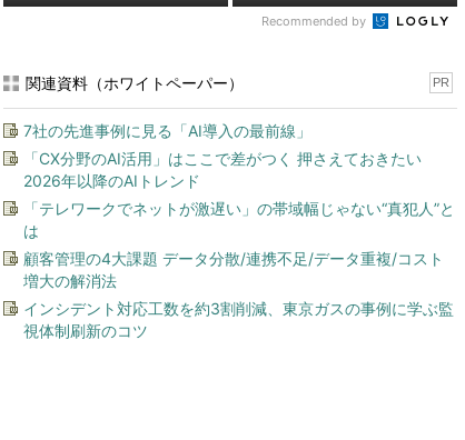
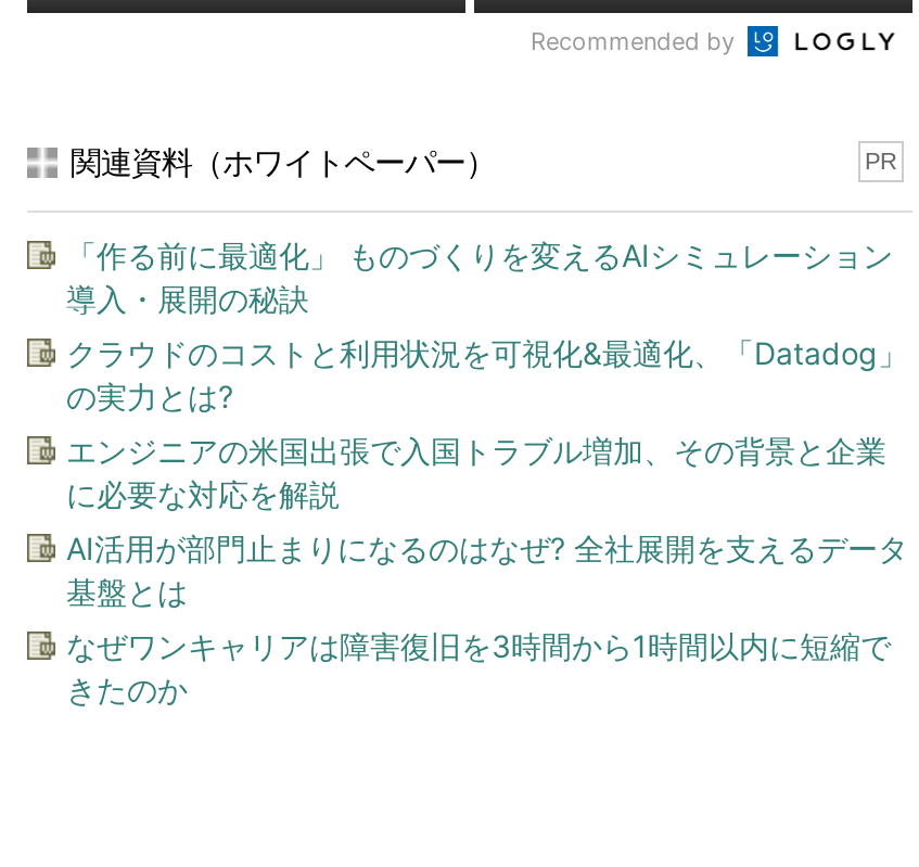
- 7社の先進事例に見る「AI導入の最前線」
+ 「作る前に最適化」 ものづくりを変えるAIシミュレーション
+ 導入・展開の秘訣

- 「CX分野のAI活用」はここで差がつく 押さえておきたい
- 2026年以降のAIトレンド
+ クラウドのコストと利用状況を可視化&最適化、「Datadog」
+ の実力とは?

- 「テレワークでネットが激遅い」の帯域幅じゃない“真犯人”と
- は
+ エンジニアの米国出張で入国トラブル増加、その背景と企業
+ に必要な対応を解説

- 顧客管理の4大課題 データ分散/連携不足/データ重複/コスト
- 増大の解消法
+ AI活用が部門止まりになるのはなぜ? 全社展開を支えるデータ
+ 基盤とは

- インシデント対応工数を約3割削減、東京ガスの事例に学ぶ監
- 視体制刷新のコツ
+ なぜワンキャリアは障害復旧を3時間から1時間以内に短縮で
+ きたのか
